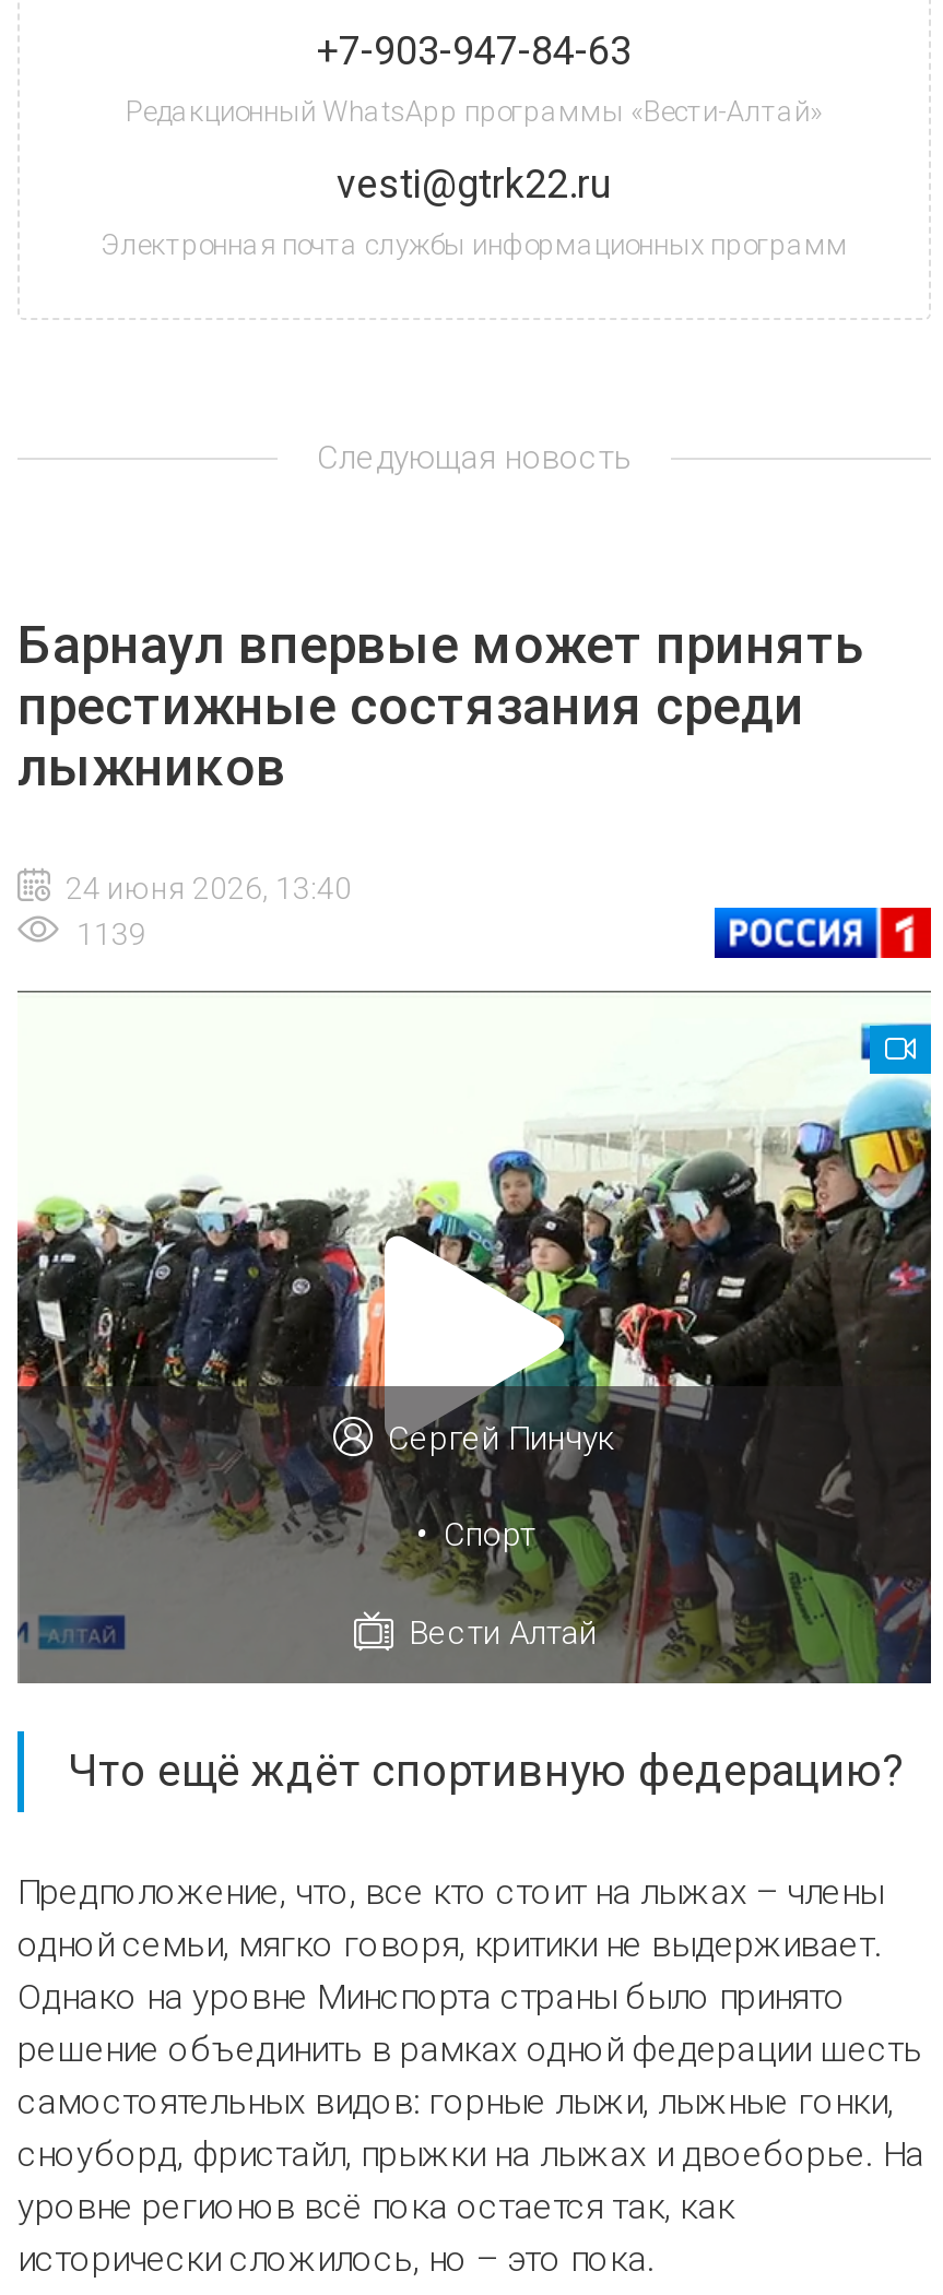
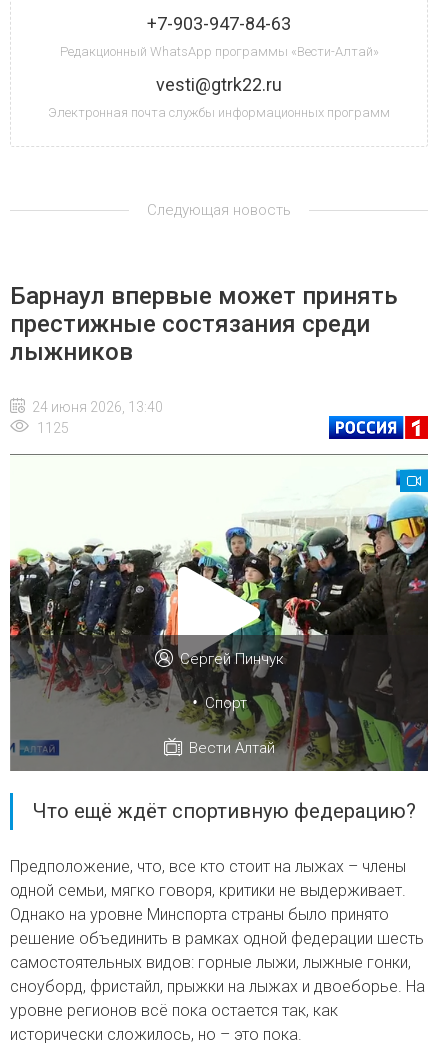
- 1139
+ 1125
